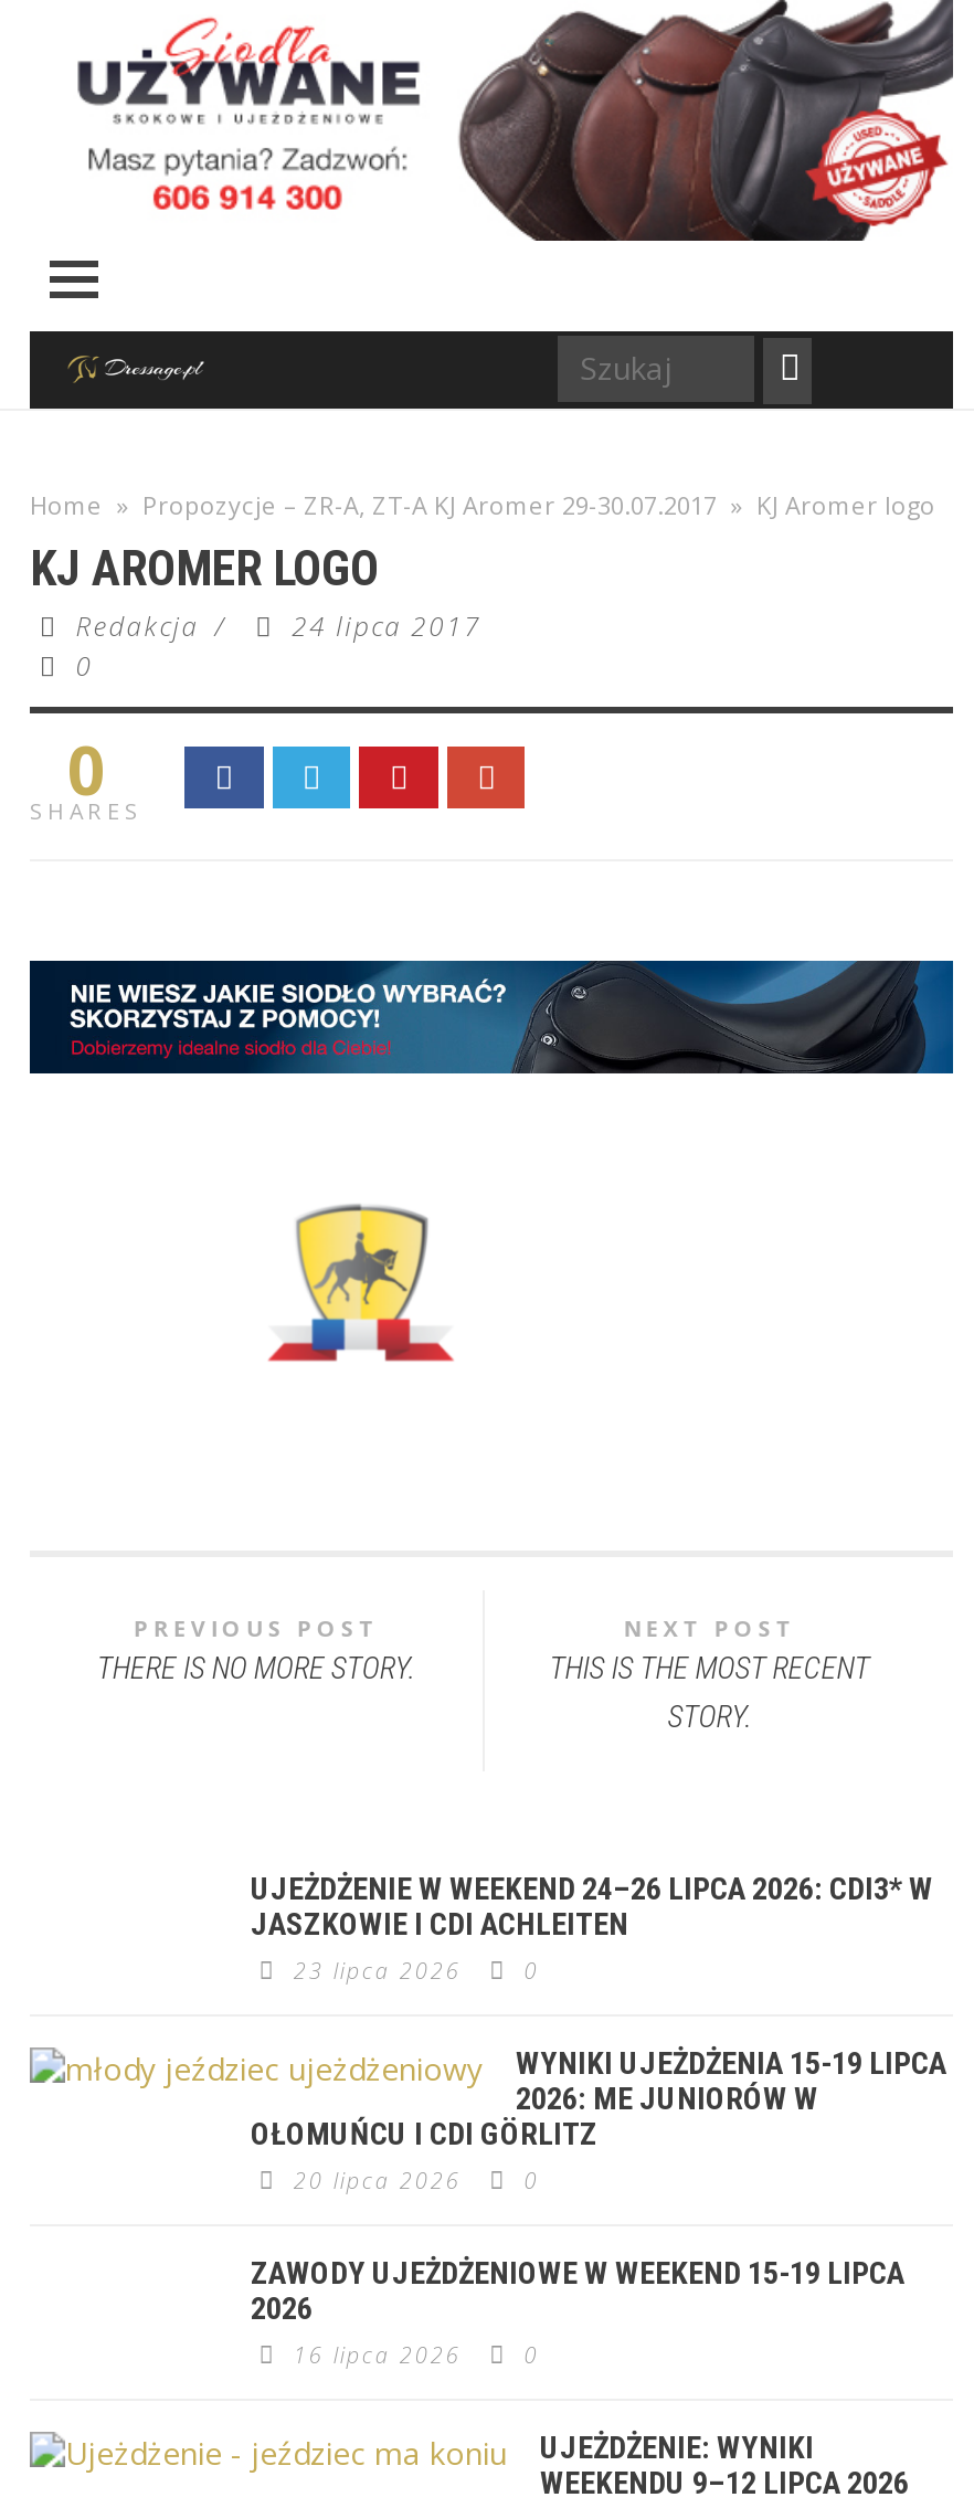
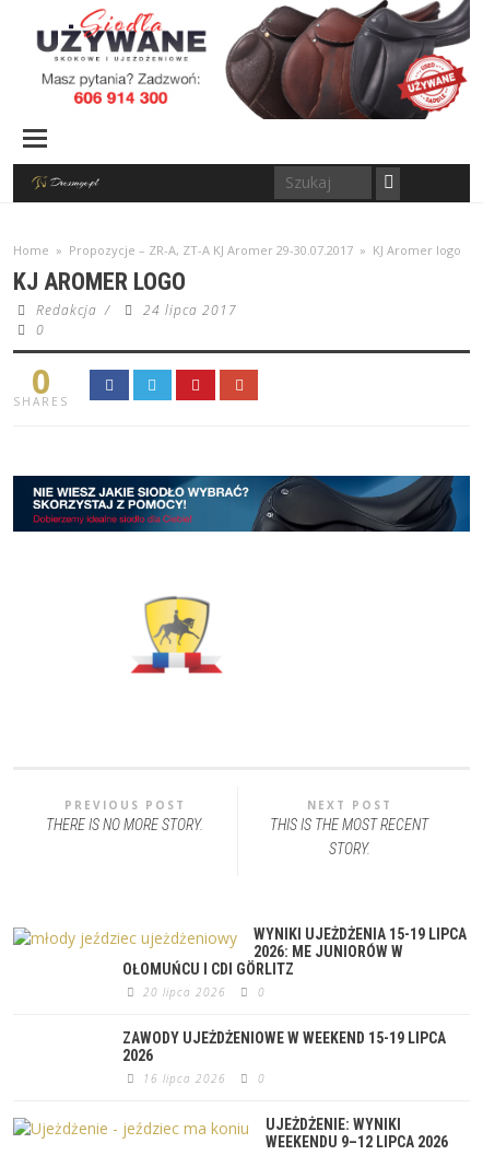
- UJEŻDŻENIE W WEEKEND 24–26 LIPCA 2026: CDI3* W
- JASZKOWIE I CDI ACHLEITEN
- 23 lipca 2026
- 0
